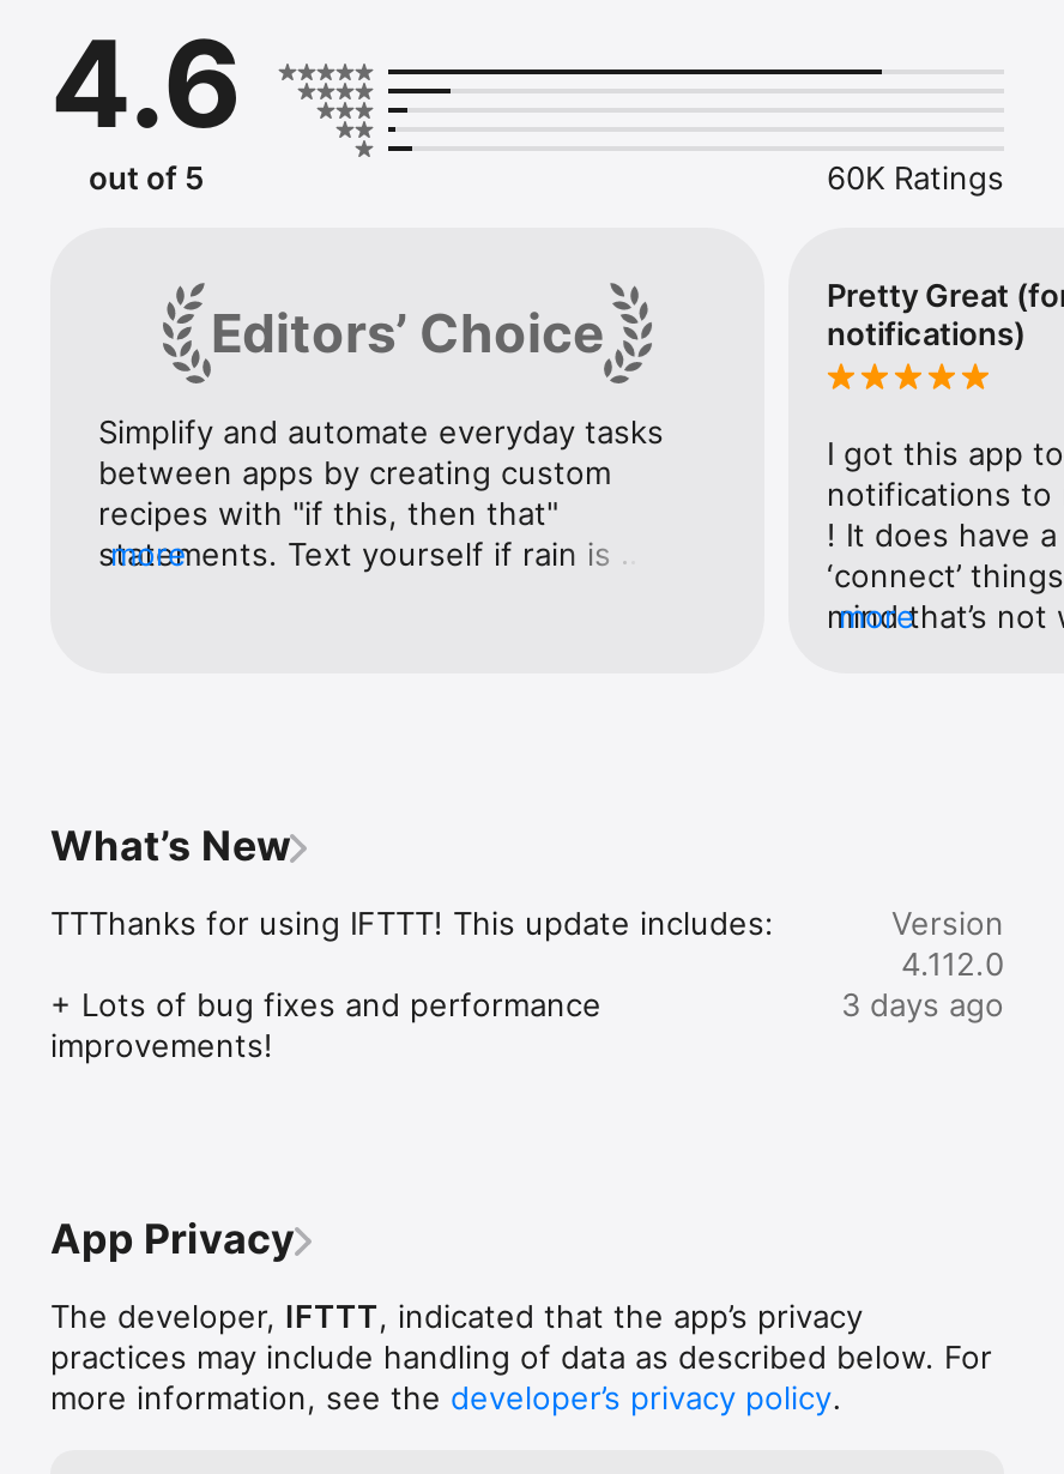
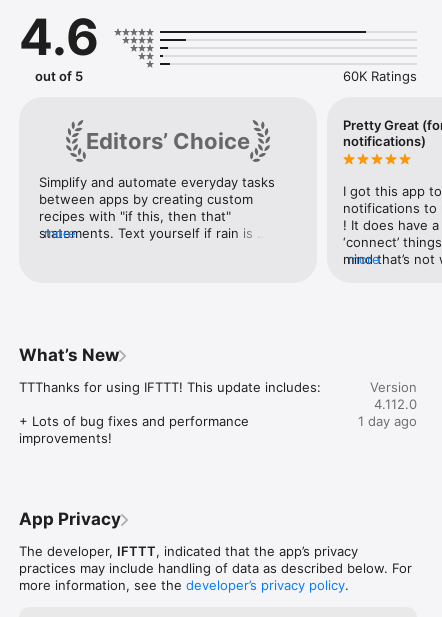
- 3 days ago
+ 1 day ago
